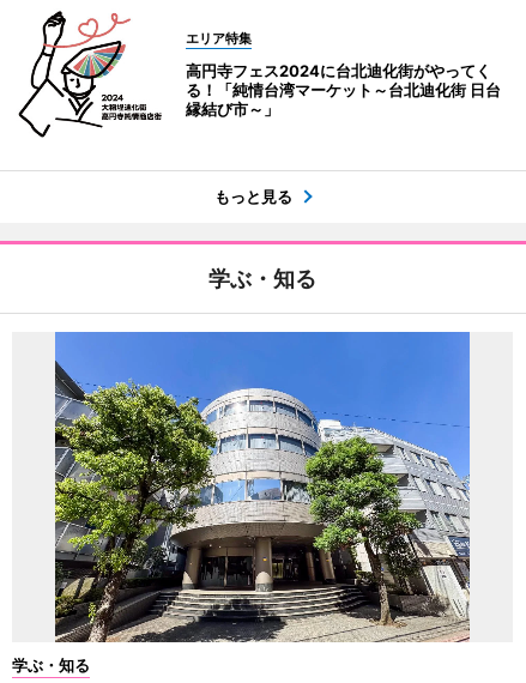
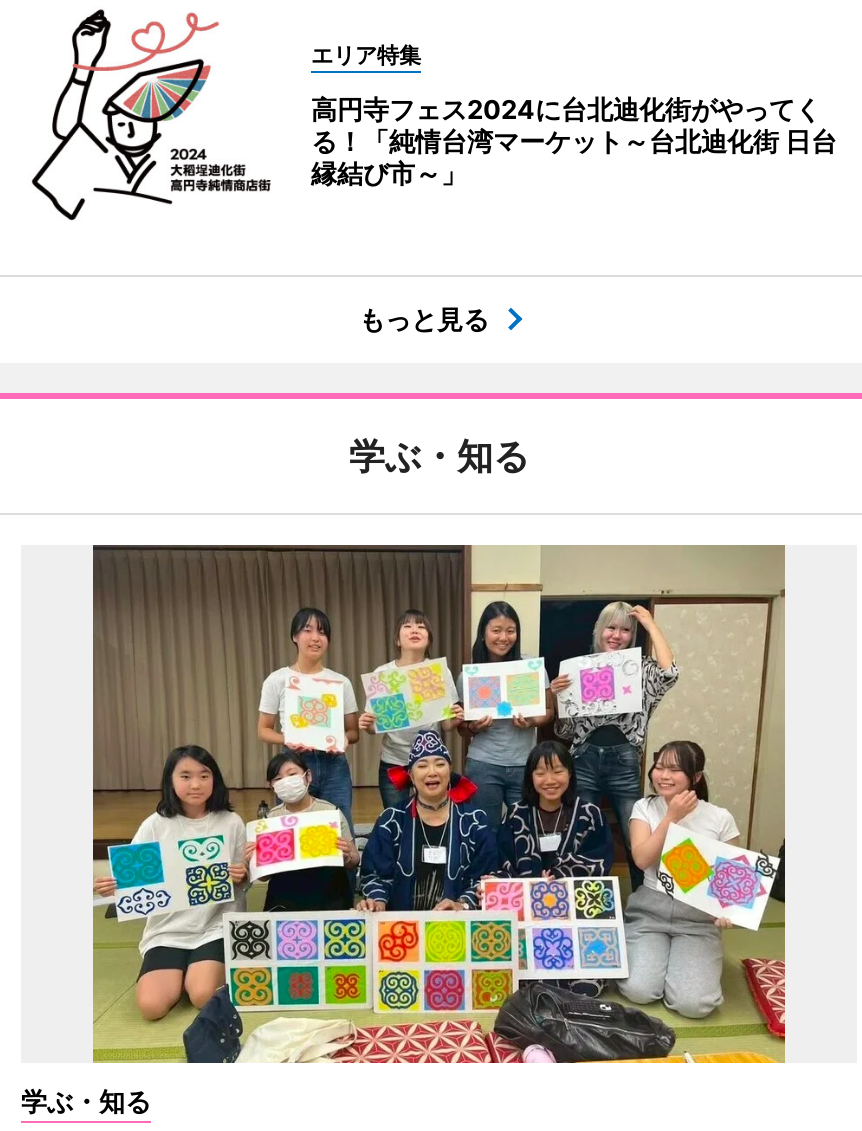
- [image]
+ [image]
